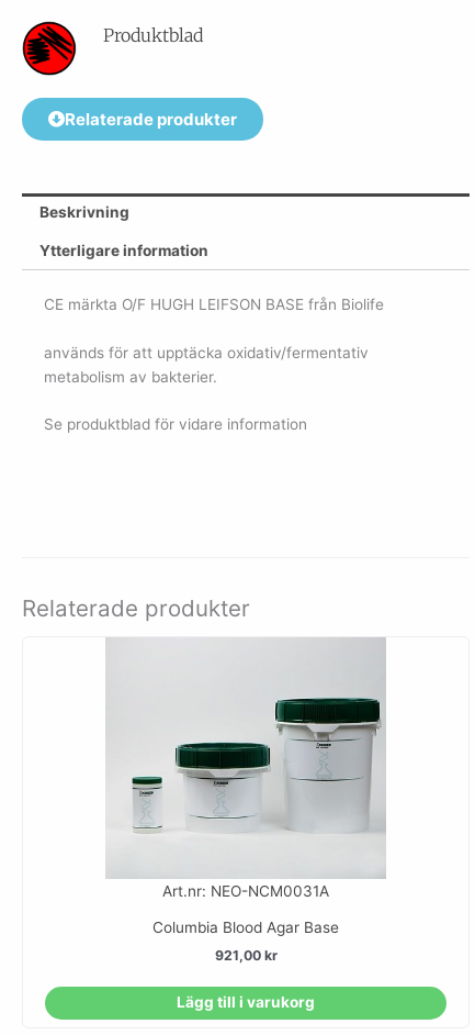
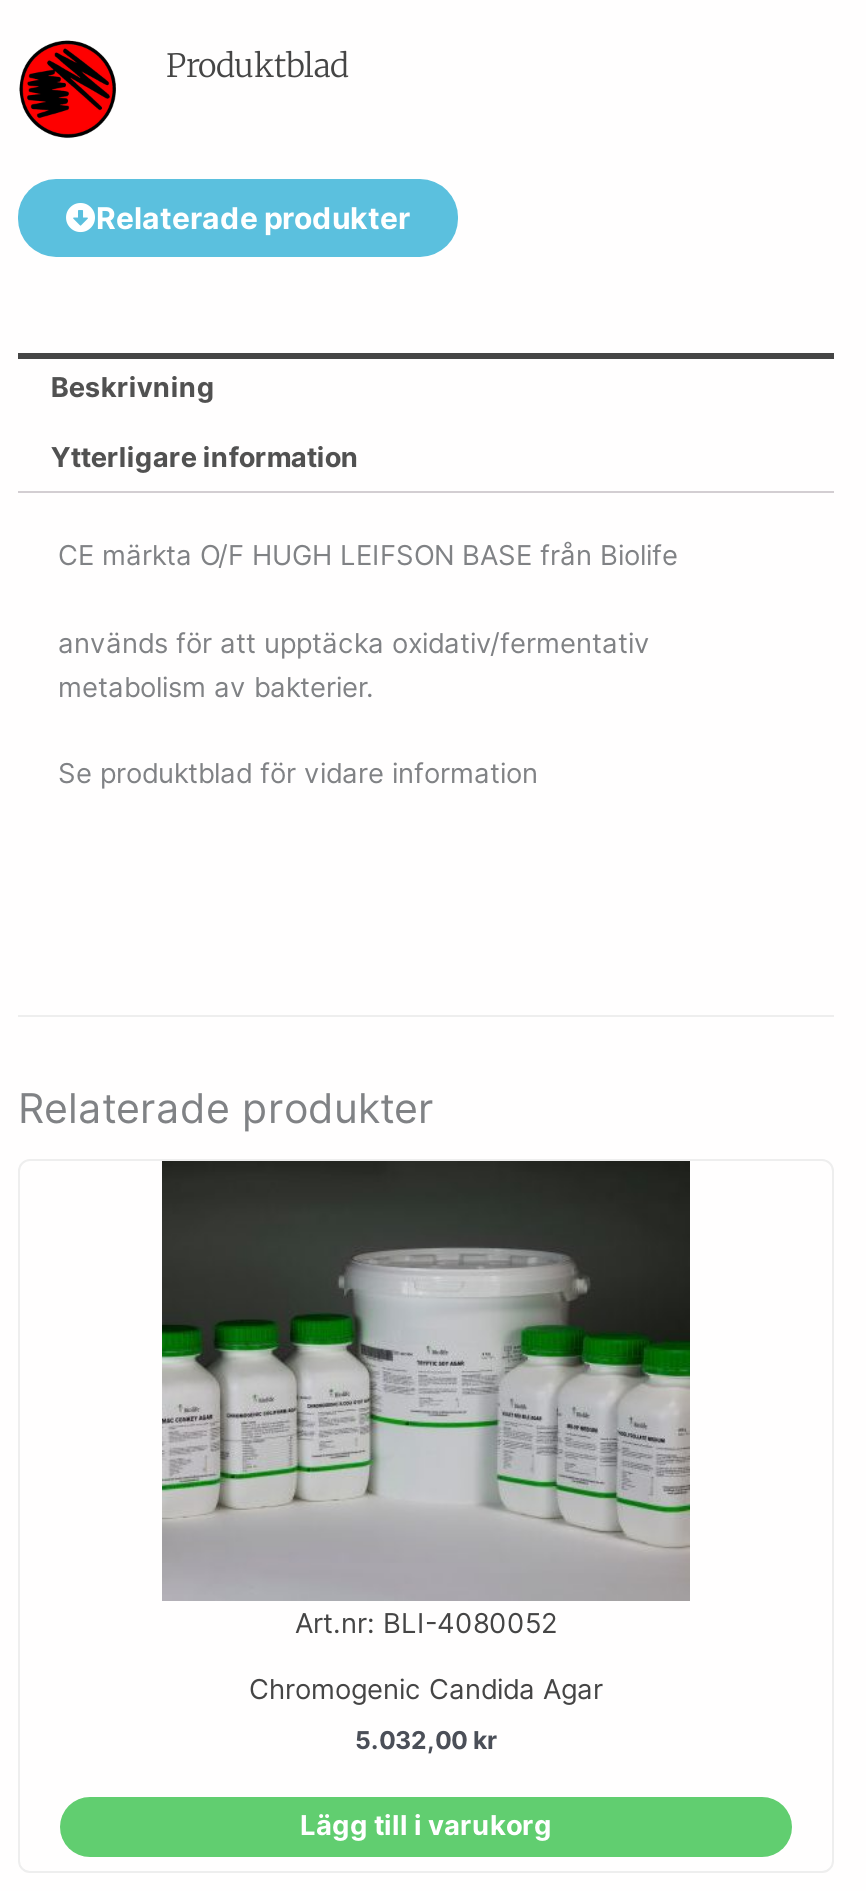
- [image]
- Art.nr: NEO-NCM0031A
+ [image]
+ Art.nr: BLI-4080052

- Columbia Blood Agar Base
+ Chromogenic Candida Agar

- 921,00 kr
+ 5.032,00 kr
